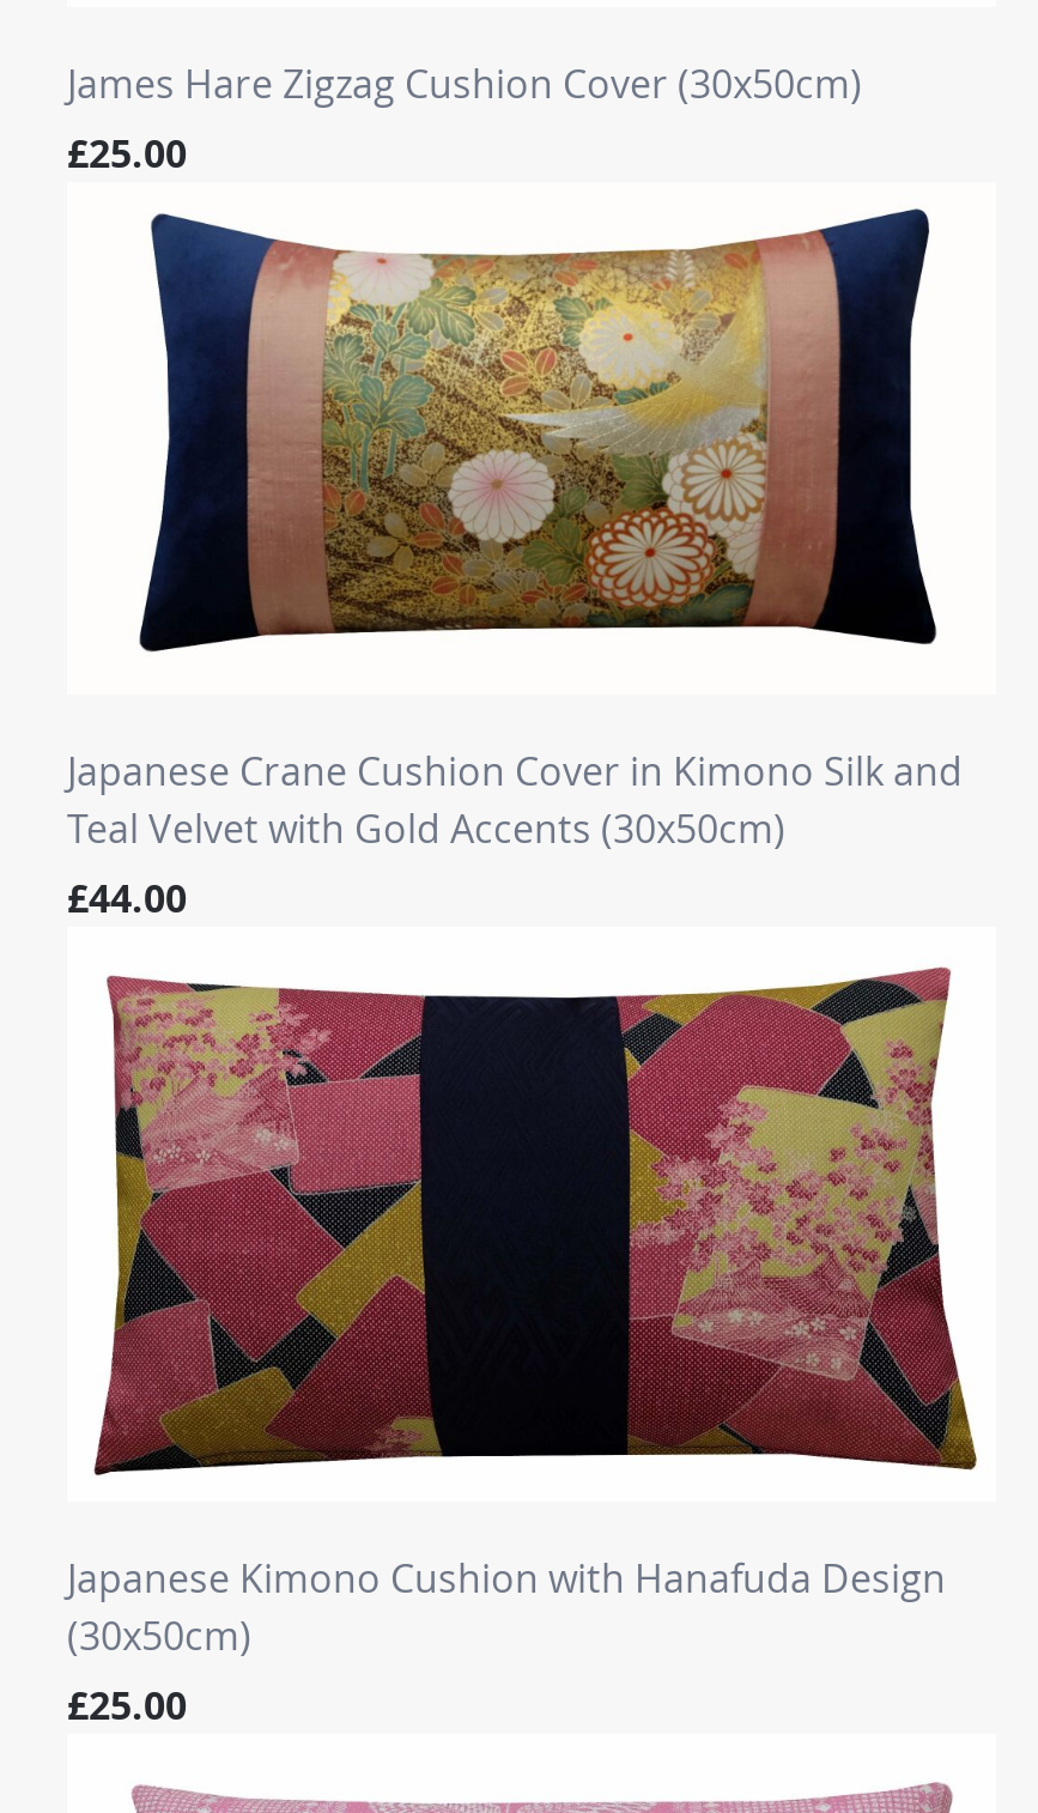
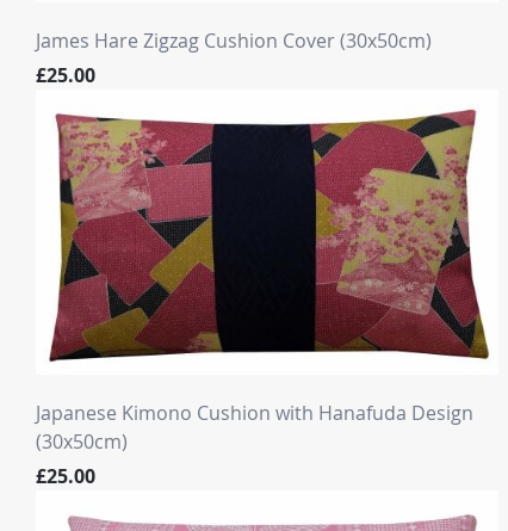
- [image]
- Japanese Crane Cushion Cover in Kimono Silk and
- Teal Velvet with Gold Accents (30x50cm)
- £44.00
